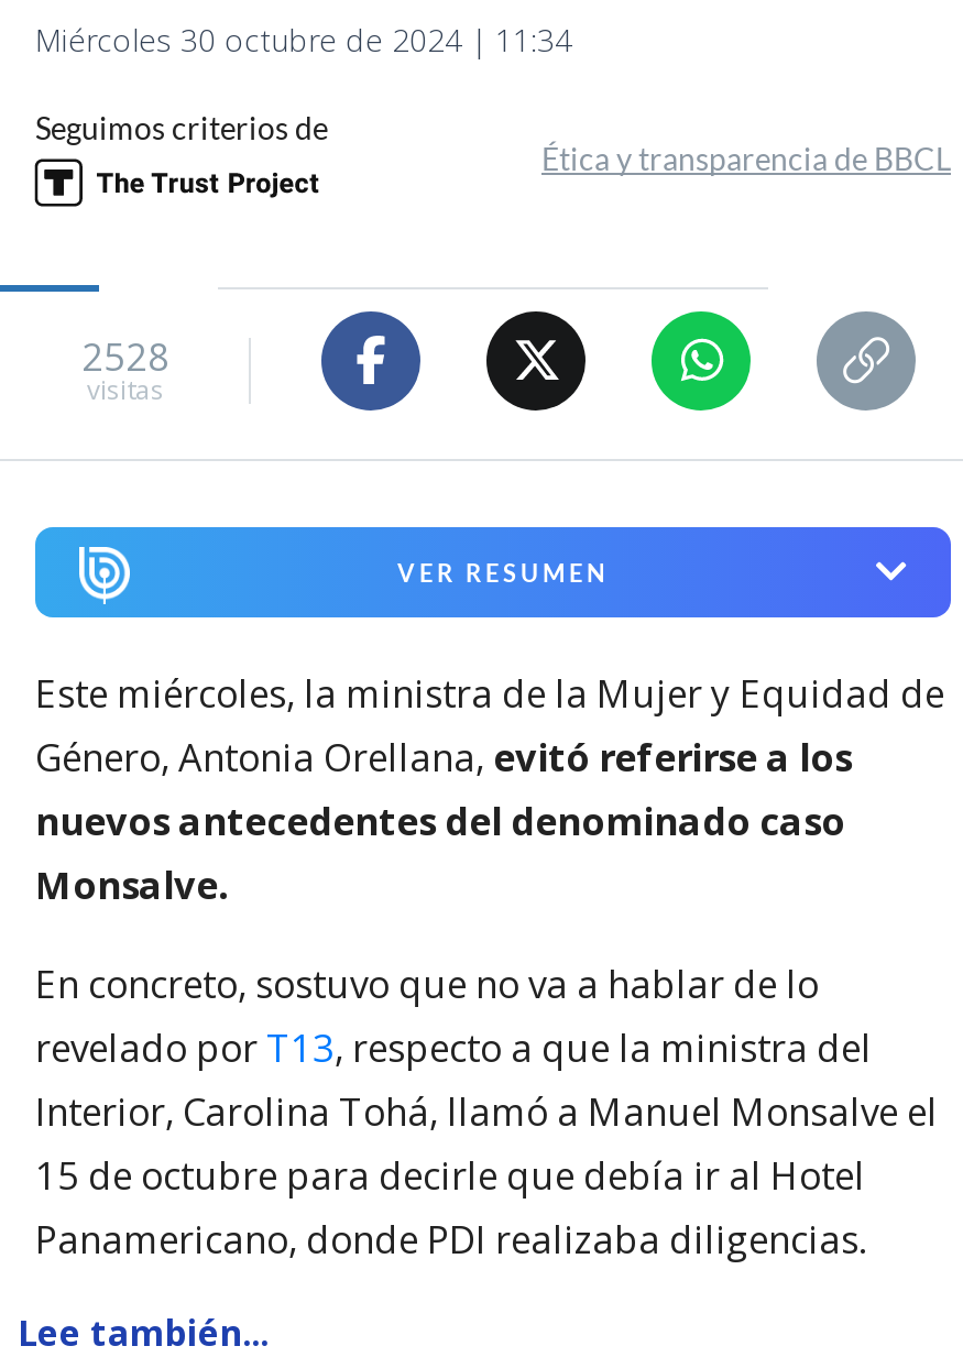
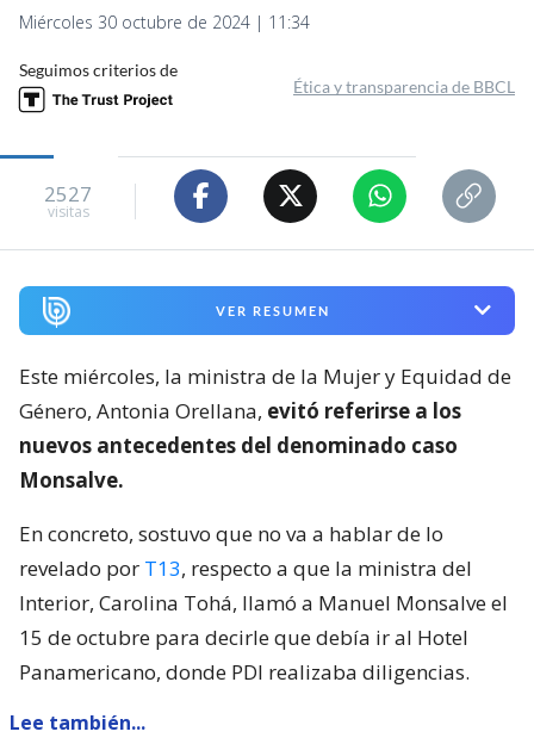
- 2528
+ 2527
